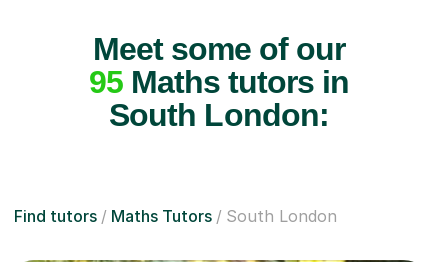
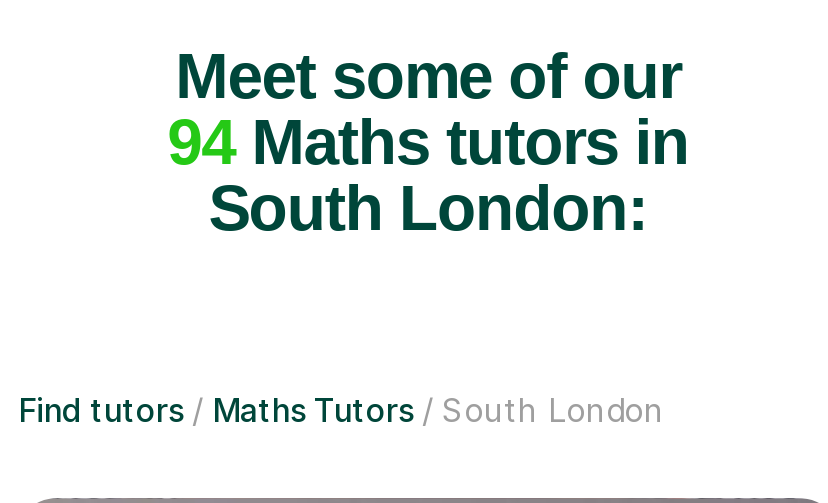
- 95 Maths tutors in
+ 94 Maths tutors in
